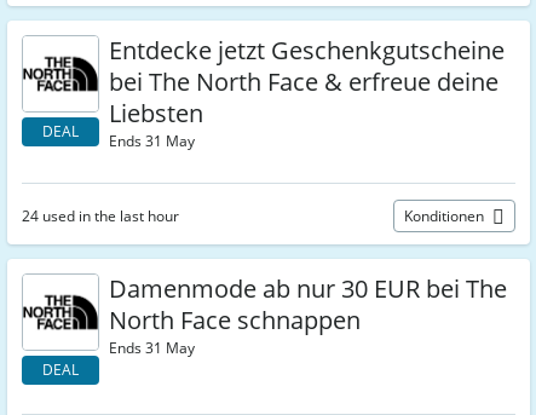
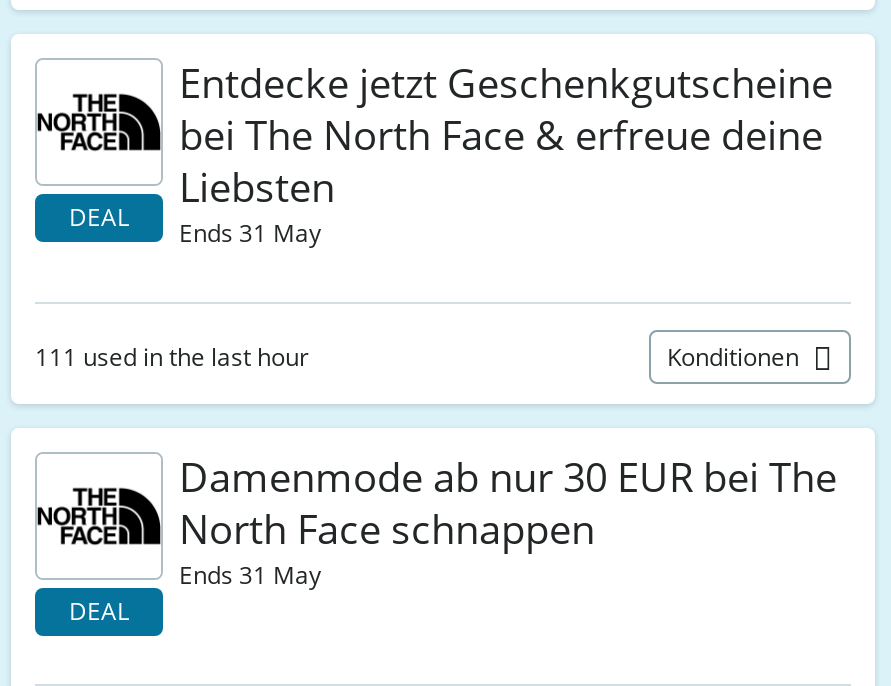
- 24 used in the last hour
+ 111 used in the last hour
